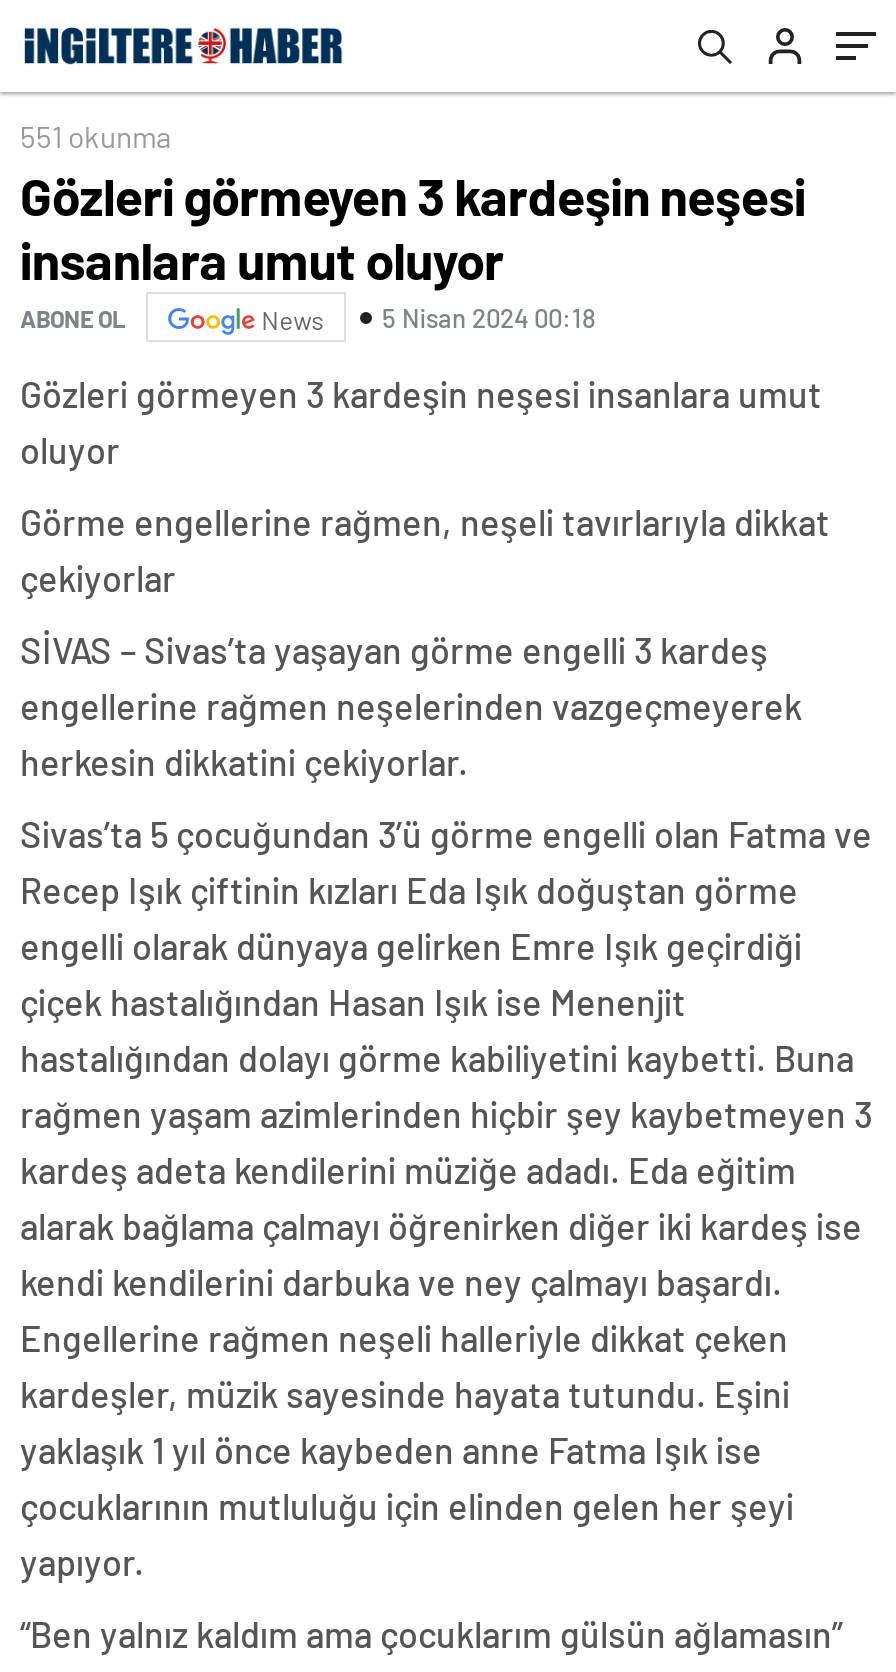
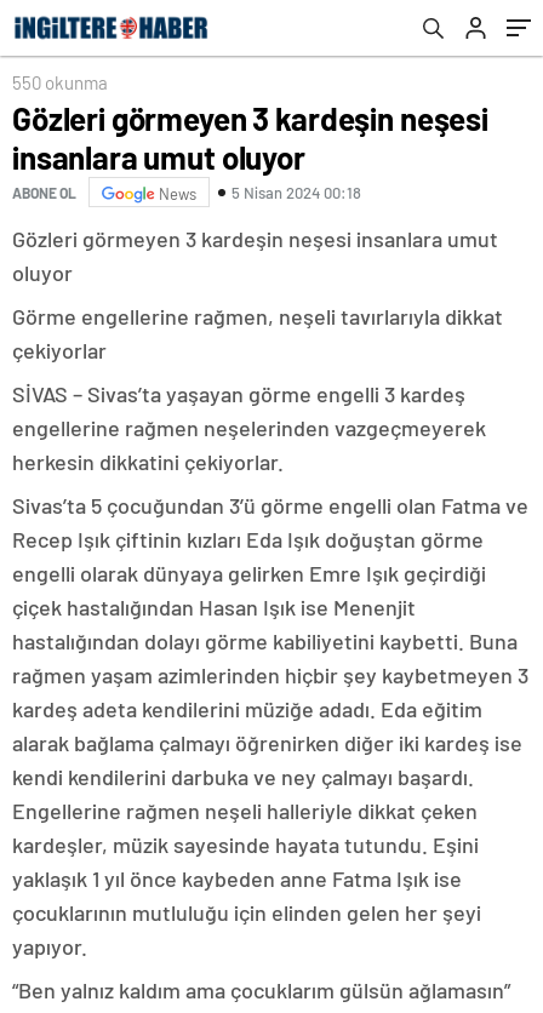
- 551 okunma
+ 550 okunma
